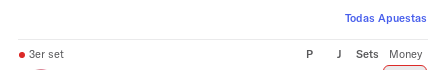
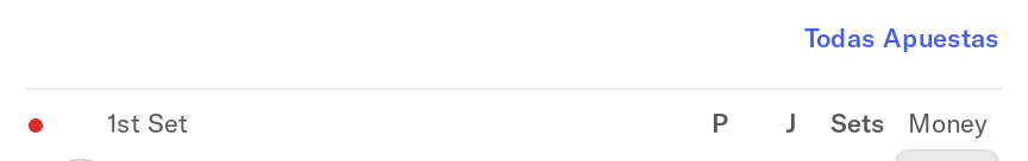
- 3er set
+ 1st Set
